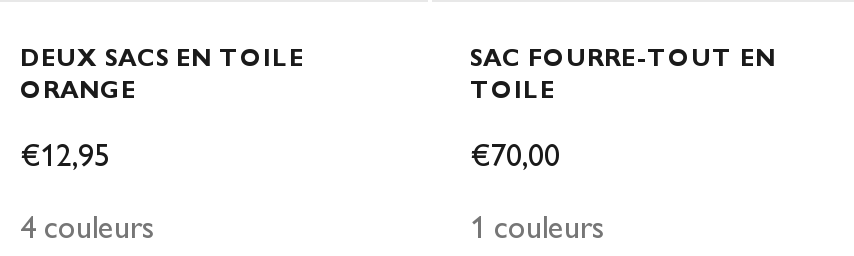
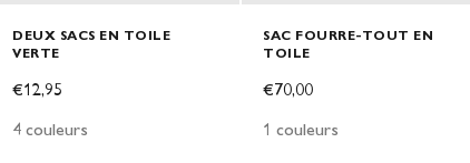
- ORANGE
+ VERTE
